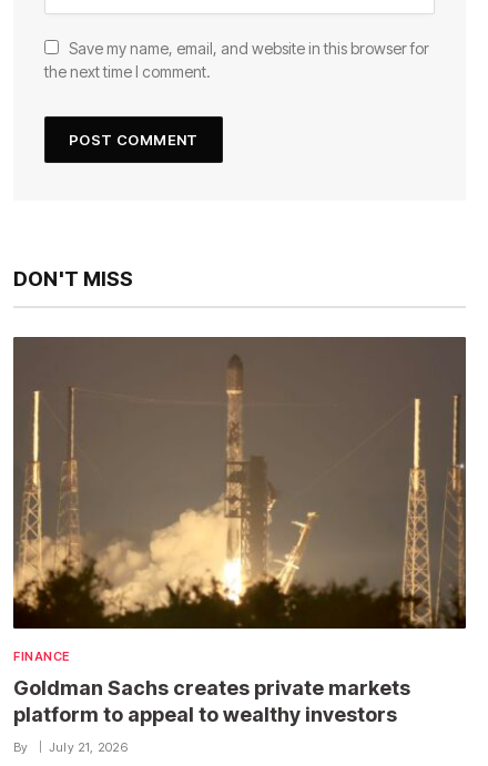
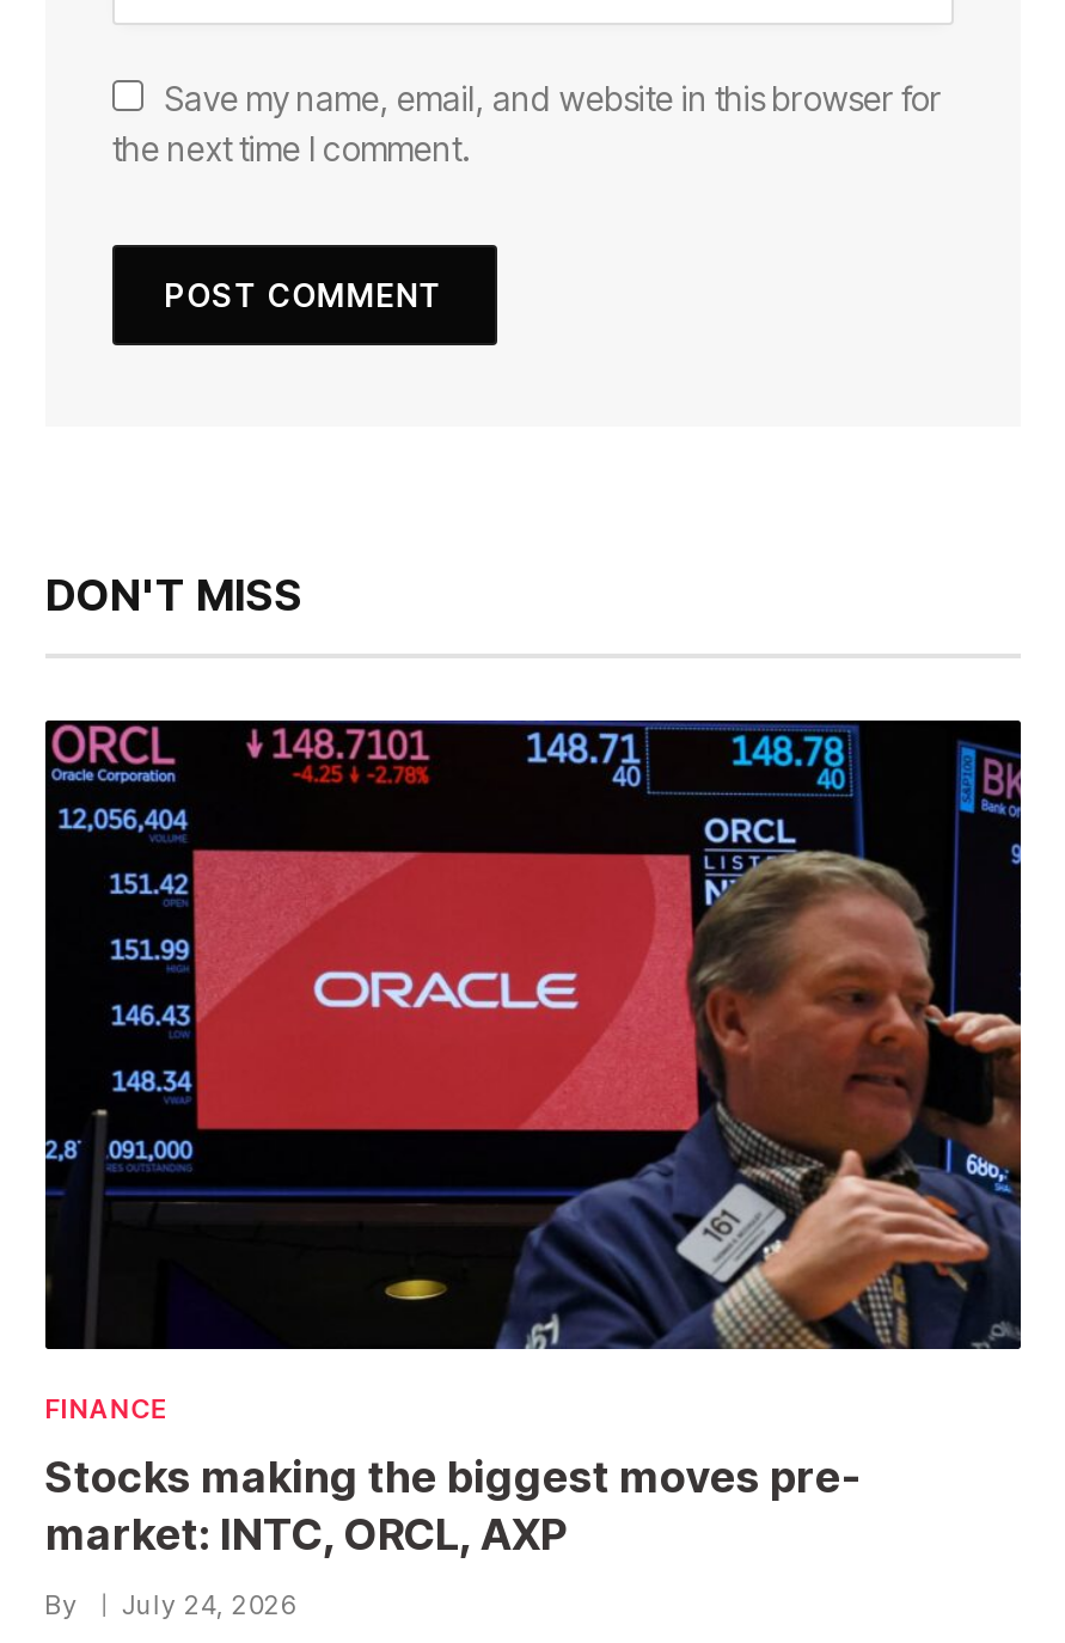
- [image]
+ [image]

- Goldman Sachs creates private markets
- platform to appeal to wealthy investors
+ Stocks making the biggest moves pre-
+ market: INTC, ORCL, AXP

- By July 21, 2026
+ By July 24, 2026
